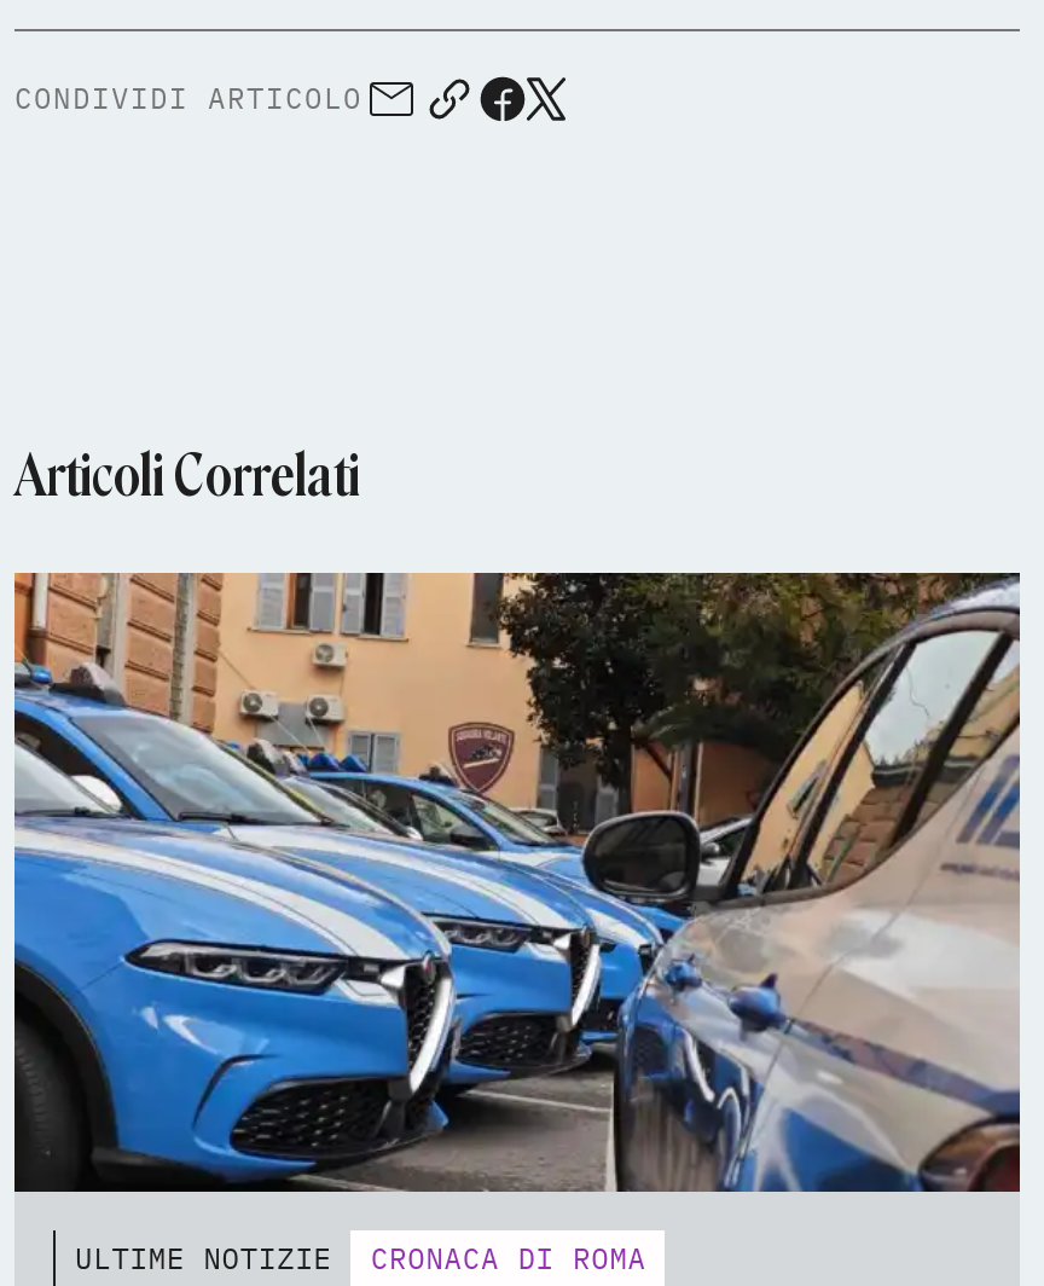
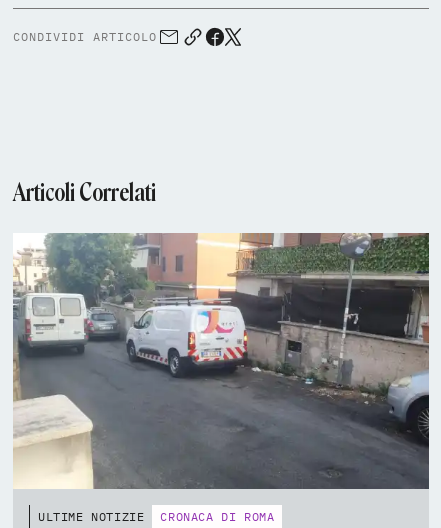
- [image]
+ [image]
